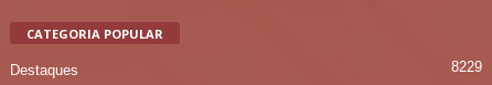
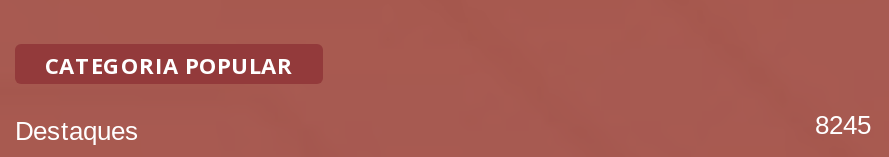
- 8229
+ 8245
